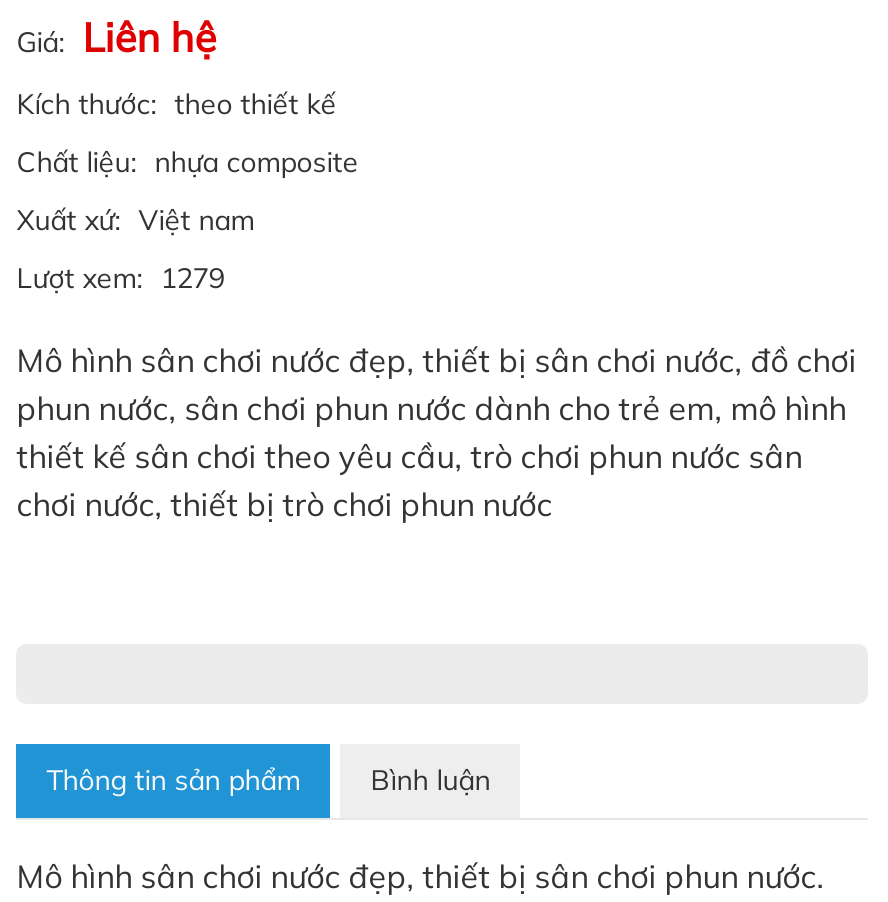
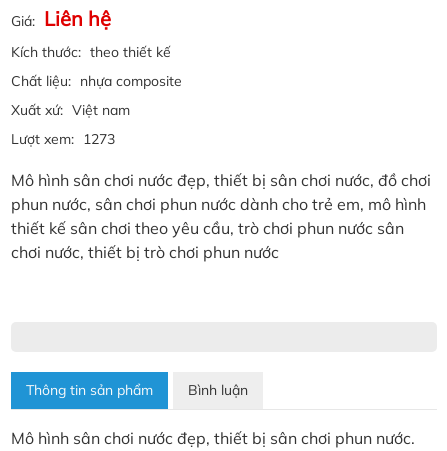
- Lượt xem: 1279
+ Lượt xem: 1273
